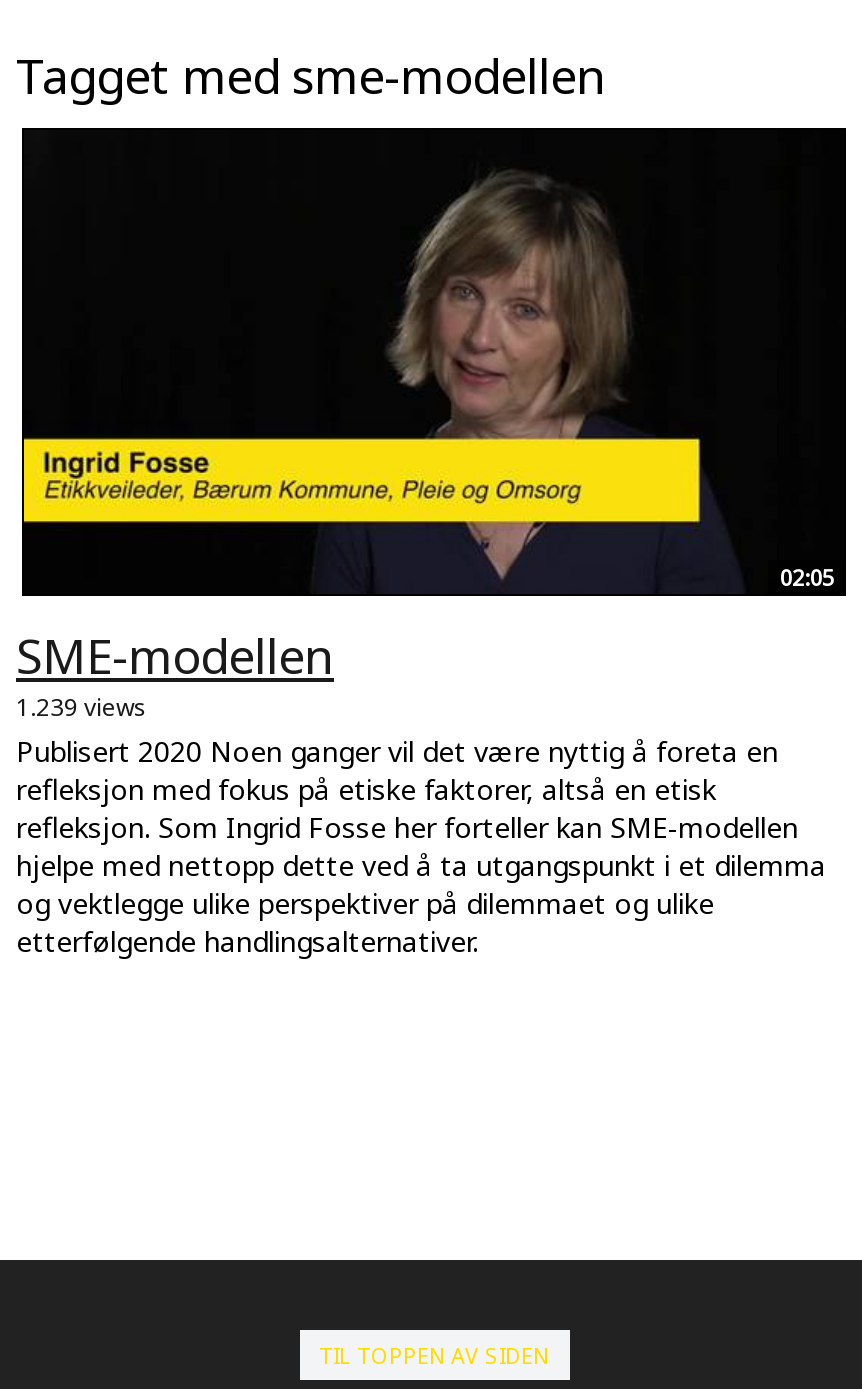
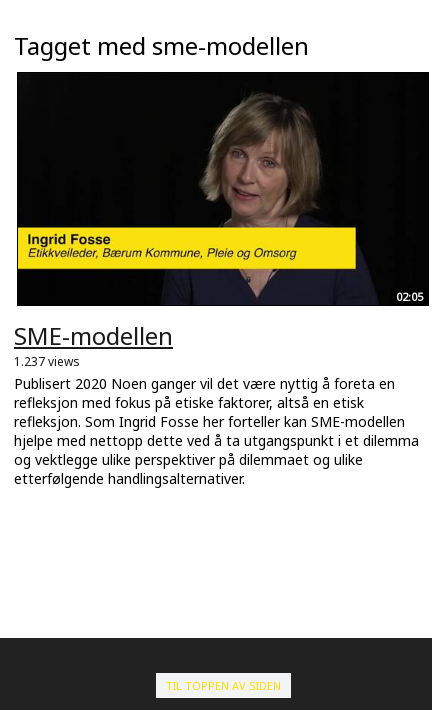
- 1.239 views
+ 1.237 views
